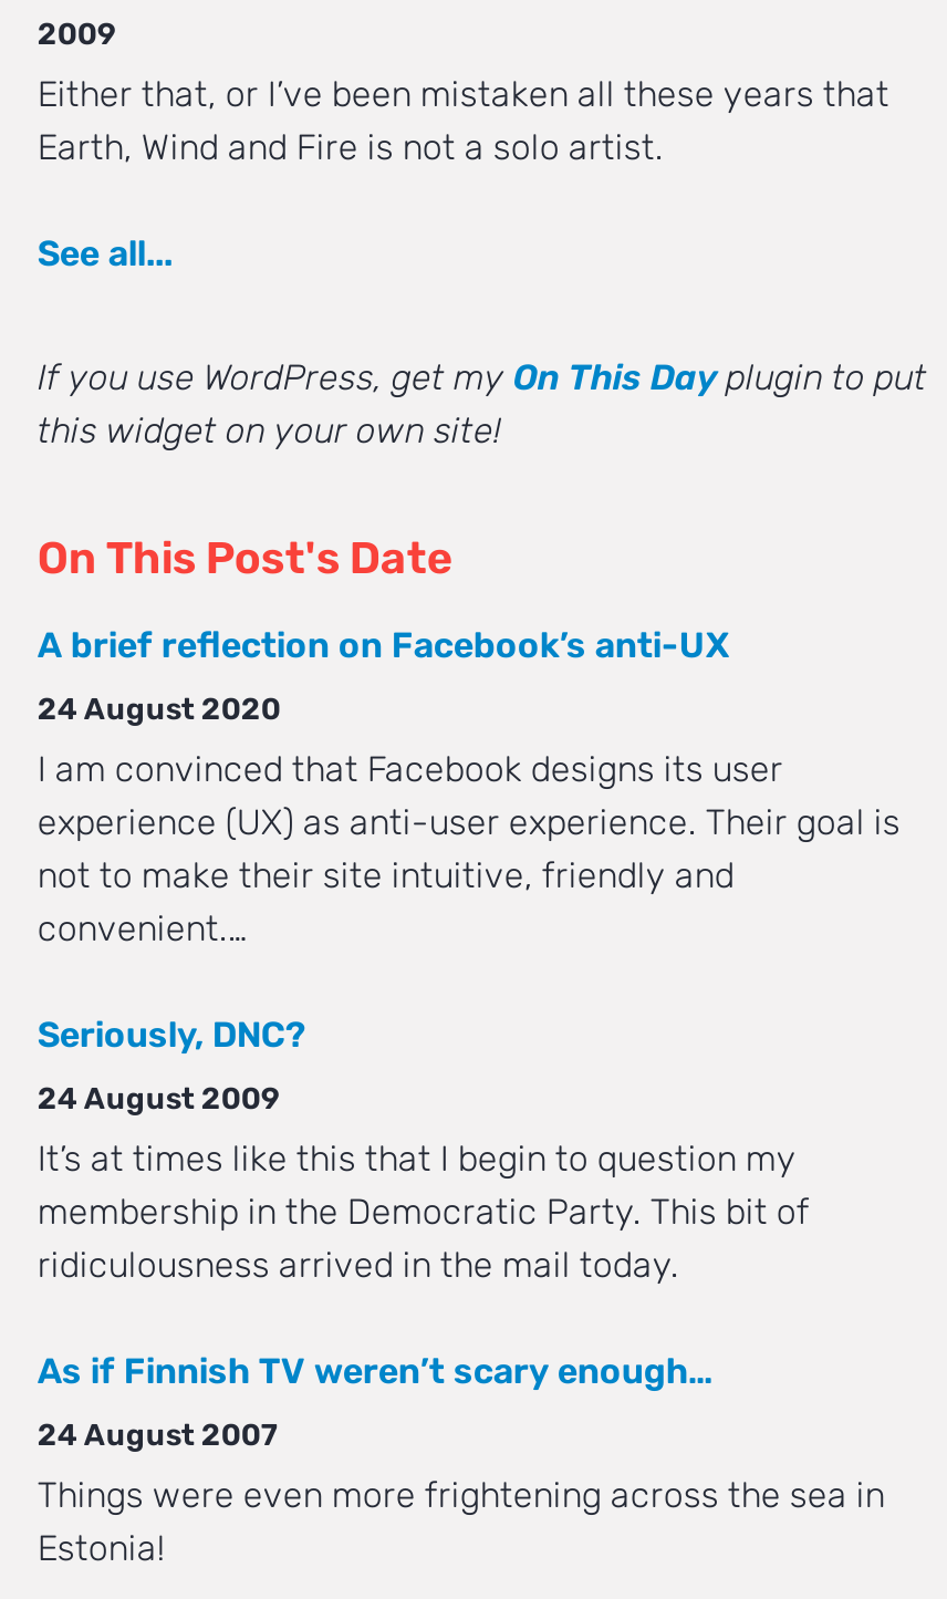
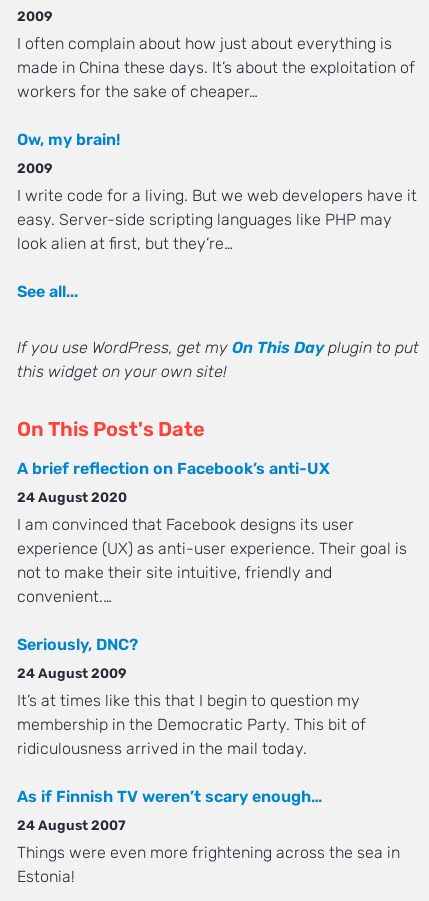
- Either that, or I’ve been mistaken all these years that
- Earth, Wind and Fire is not a solo artist.
+ I often complain about how just about everything is
+ made in China these days. It’s about the exploitation of
+ workers for the sake of cheaper…
+ Ow, my brain!
+ 2009
+ I write code for a living. But we web developers have it
+ easy. Server-side scripting languages like PHP may
+ look alien at first, but they’re…
